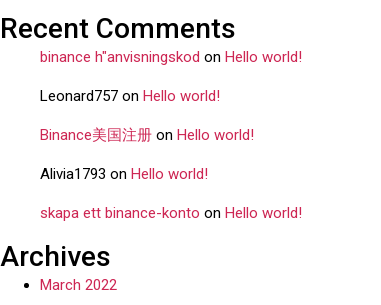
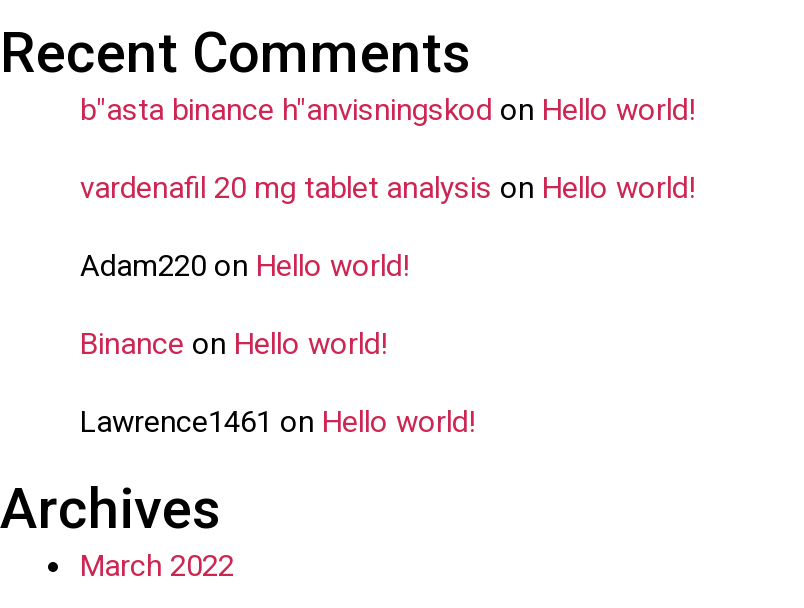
- binance h"anvisningskod on Hello world!
+ b"asta binance h"anvisningskod on Hello world!

- Leonard757 on Hello world!
+ vardenafil 20 mg tablet analysis on Hello world!

- Binance美国注册on Hello world!
+ Adam220 on Hello world!

- Alivia1793 on Hello world!
+ Binance on Hello world!

- skapa ett binance-konto on Hello world!
+ Lawrence1461 on Hello world!
